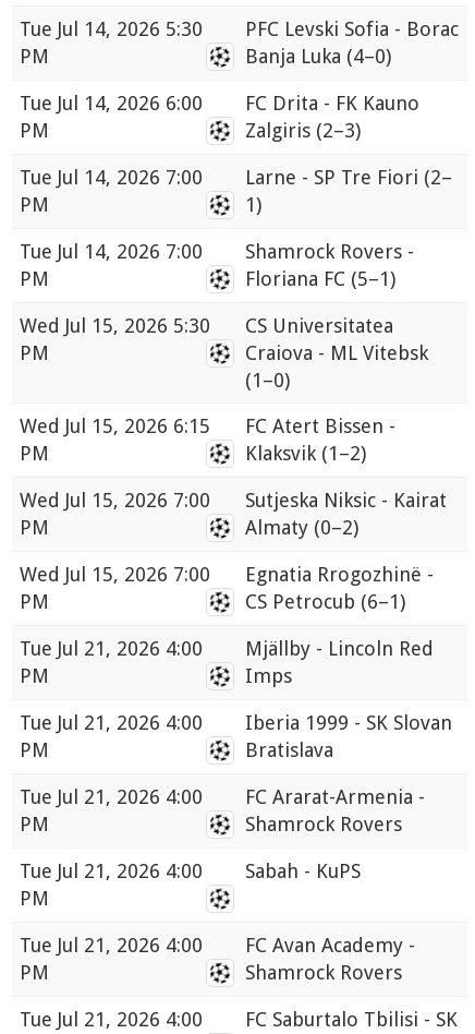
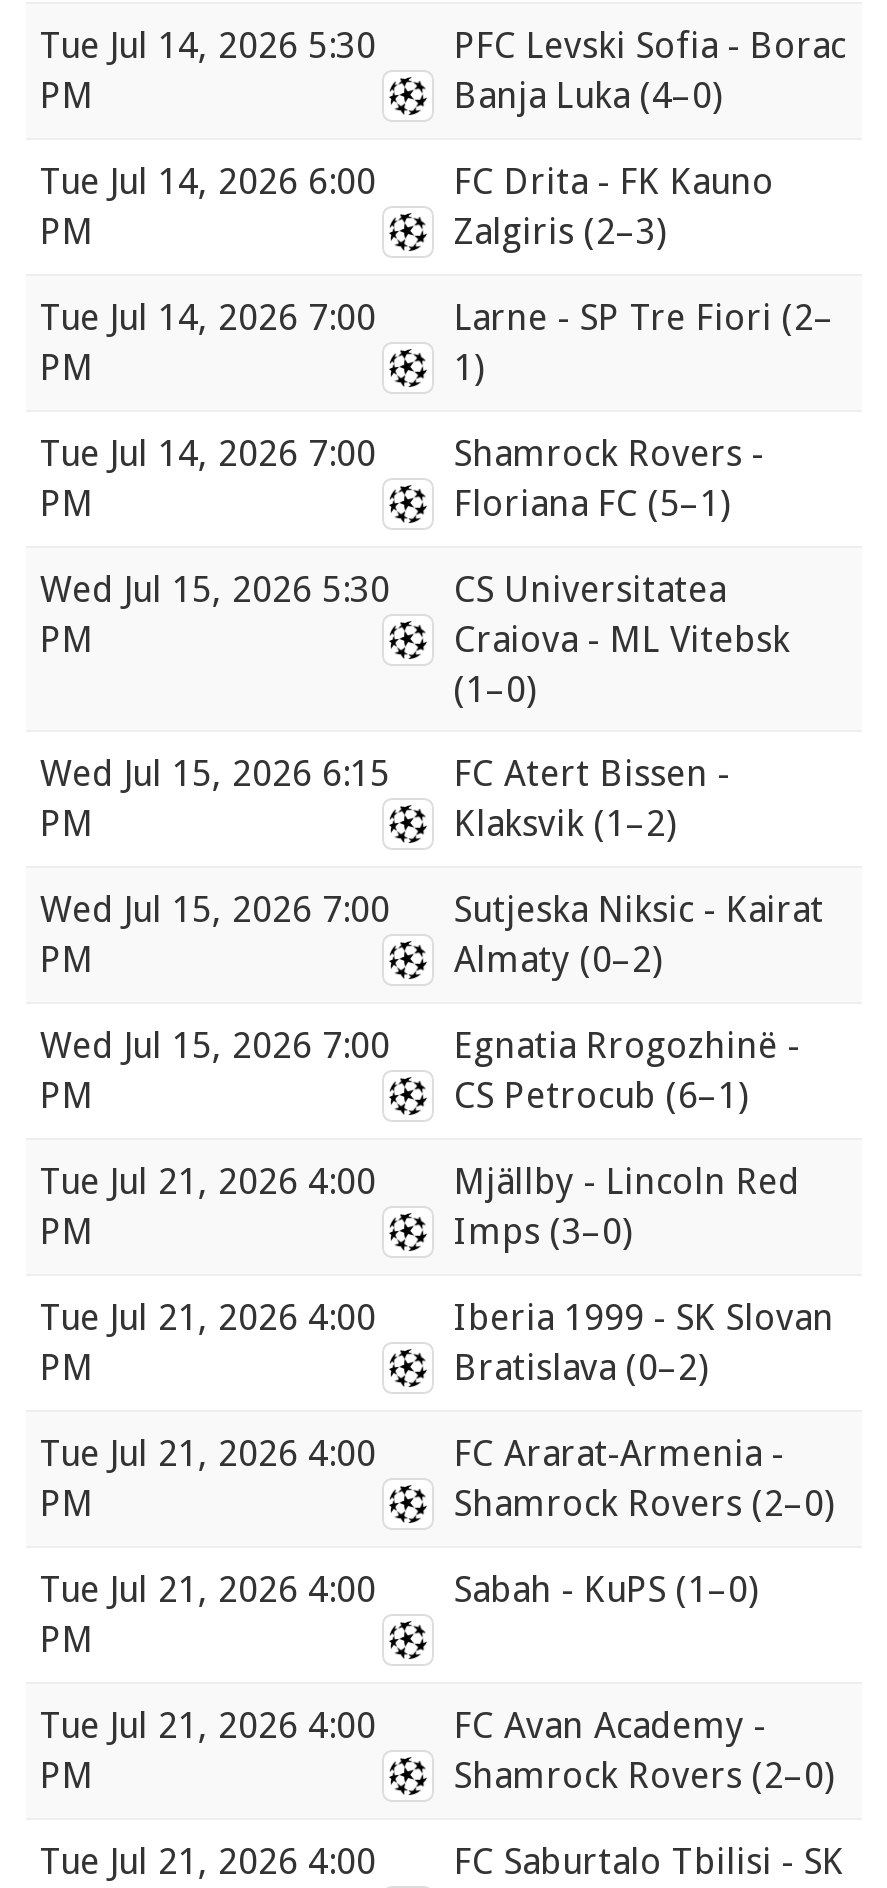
- Imps
+ Imps (3–0)

- Bratislava
+ Bratislava (0–2)

- Shamrock Rovers
+ Shamrock Rovers (2–0)

- Sabah - KuPS
+ Sabah - KuPS (1–0)

- Shamrock Rovers
+ Shamrock Rovers (2–0)
